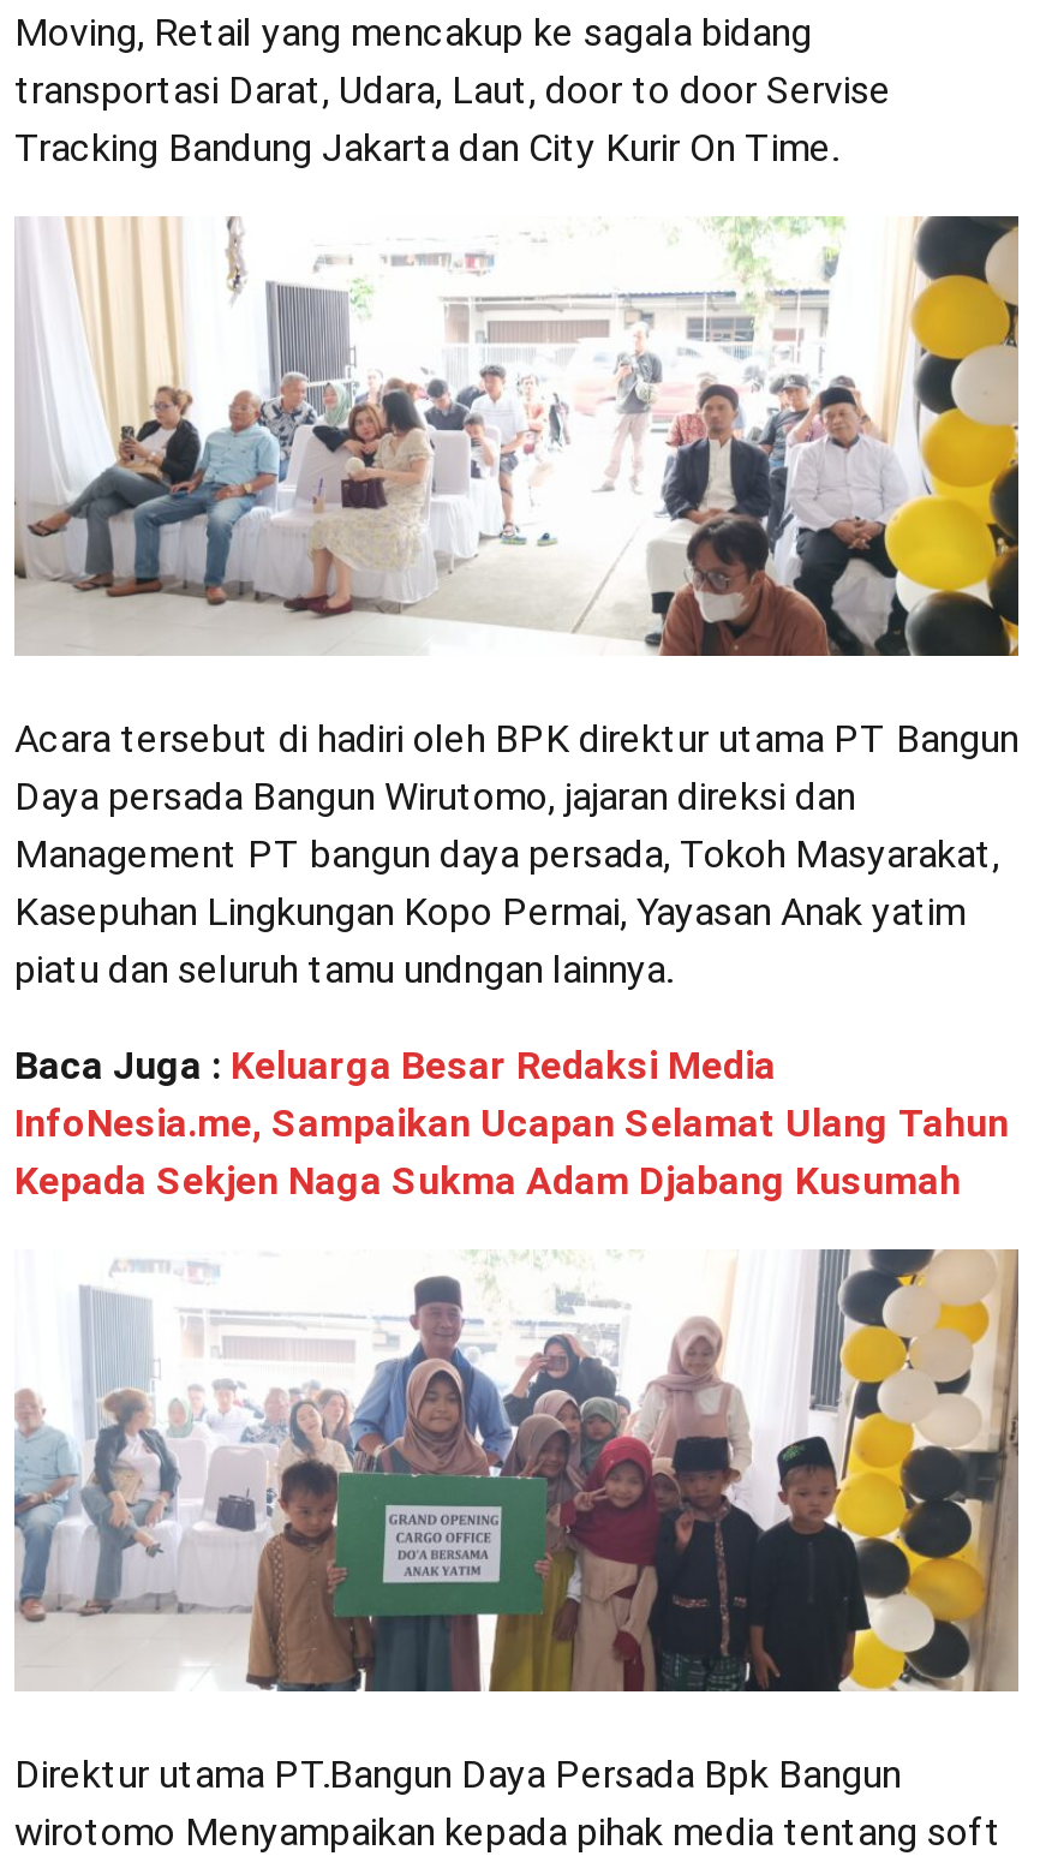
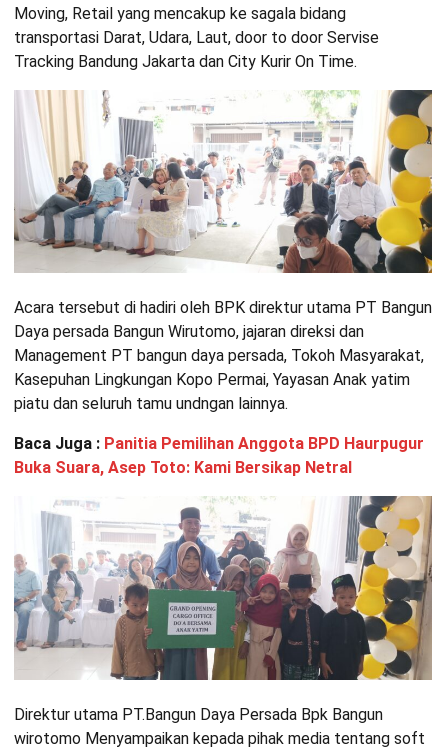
- Baca Juga : Keluarga Besar Redaksi Media
- InfoNesia.me, Sampaikan Ucapan Selamat Ulang Tahun
- Kepada Sekjen Naga Sukma Adam Djabang Kusumah
+ Baca Juga : Panitia Pemilihan Anggota BPD Haurpugur
+ Buka Suara, Asep Toto: Kami Bersikap Netral
